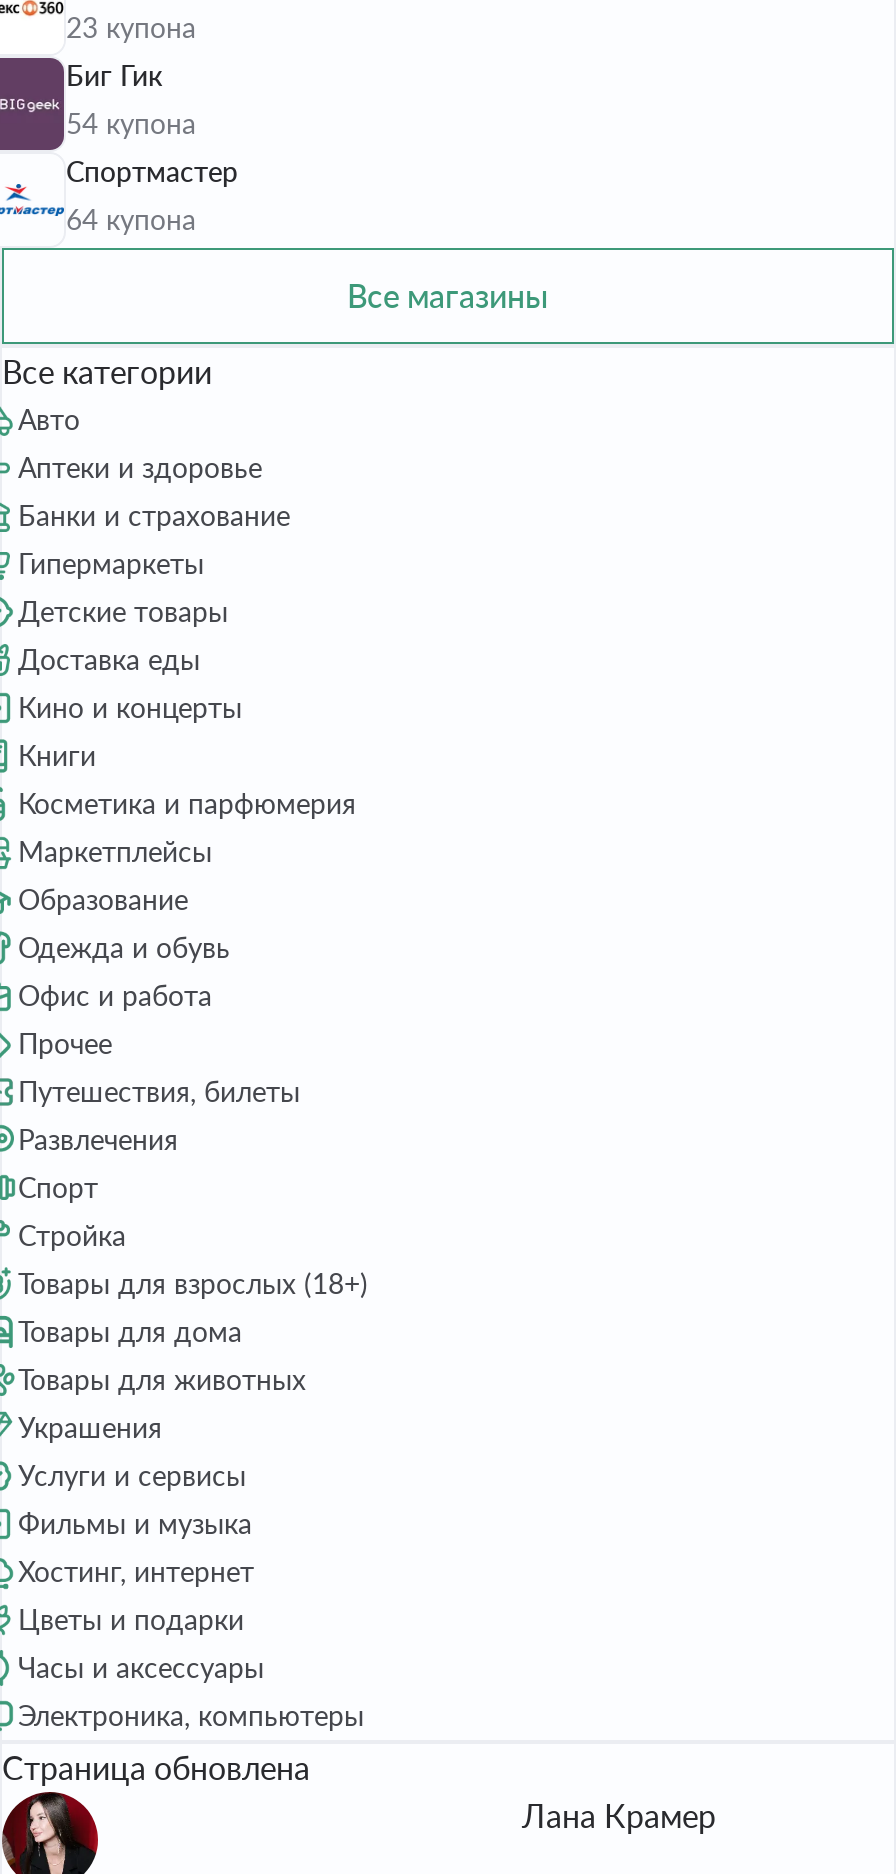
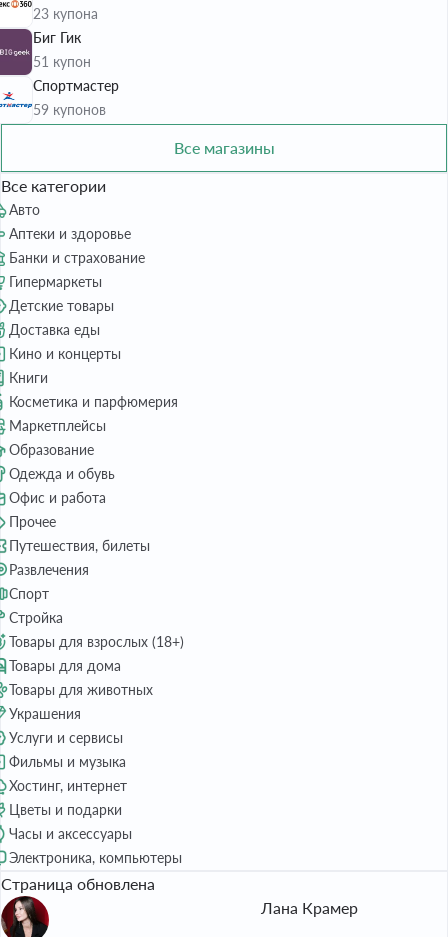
- 54 купона
+ 51 купон

- 64 купона
+ 59 купонов
